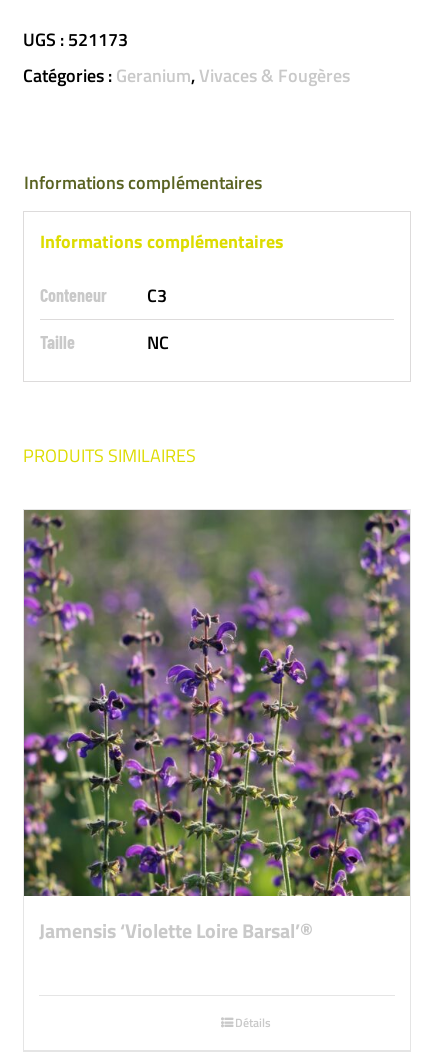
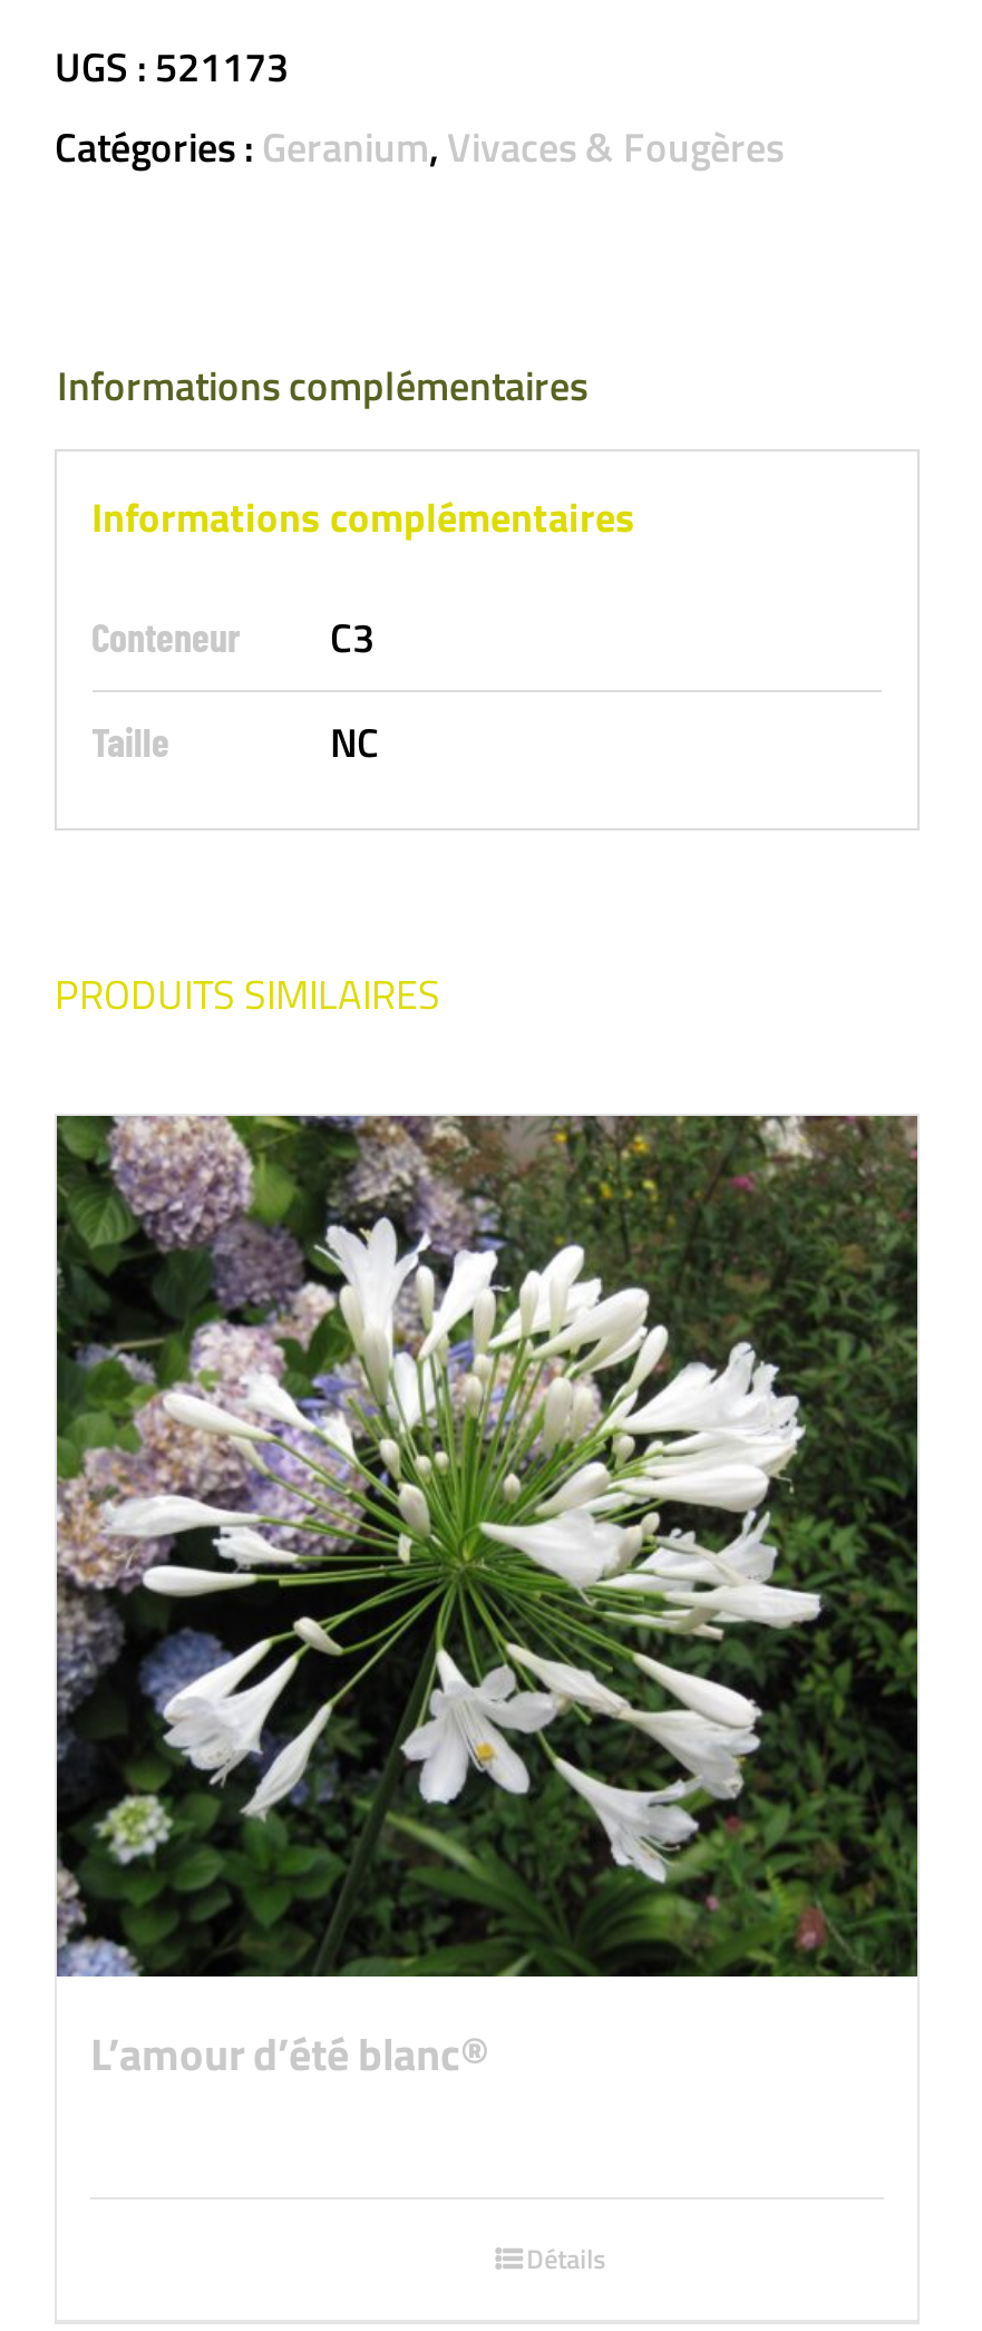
- [image]
- Jamensis ‘Violette Loire Barsal’®
+ [image]
+ L’amour d’été blanc®
